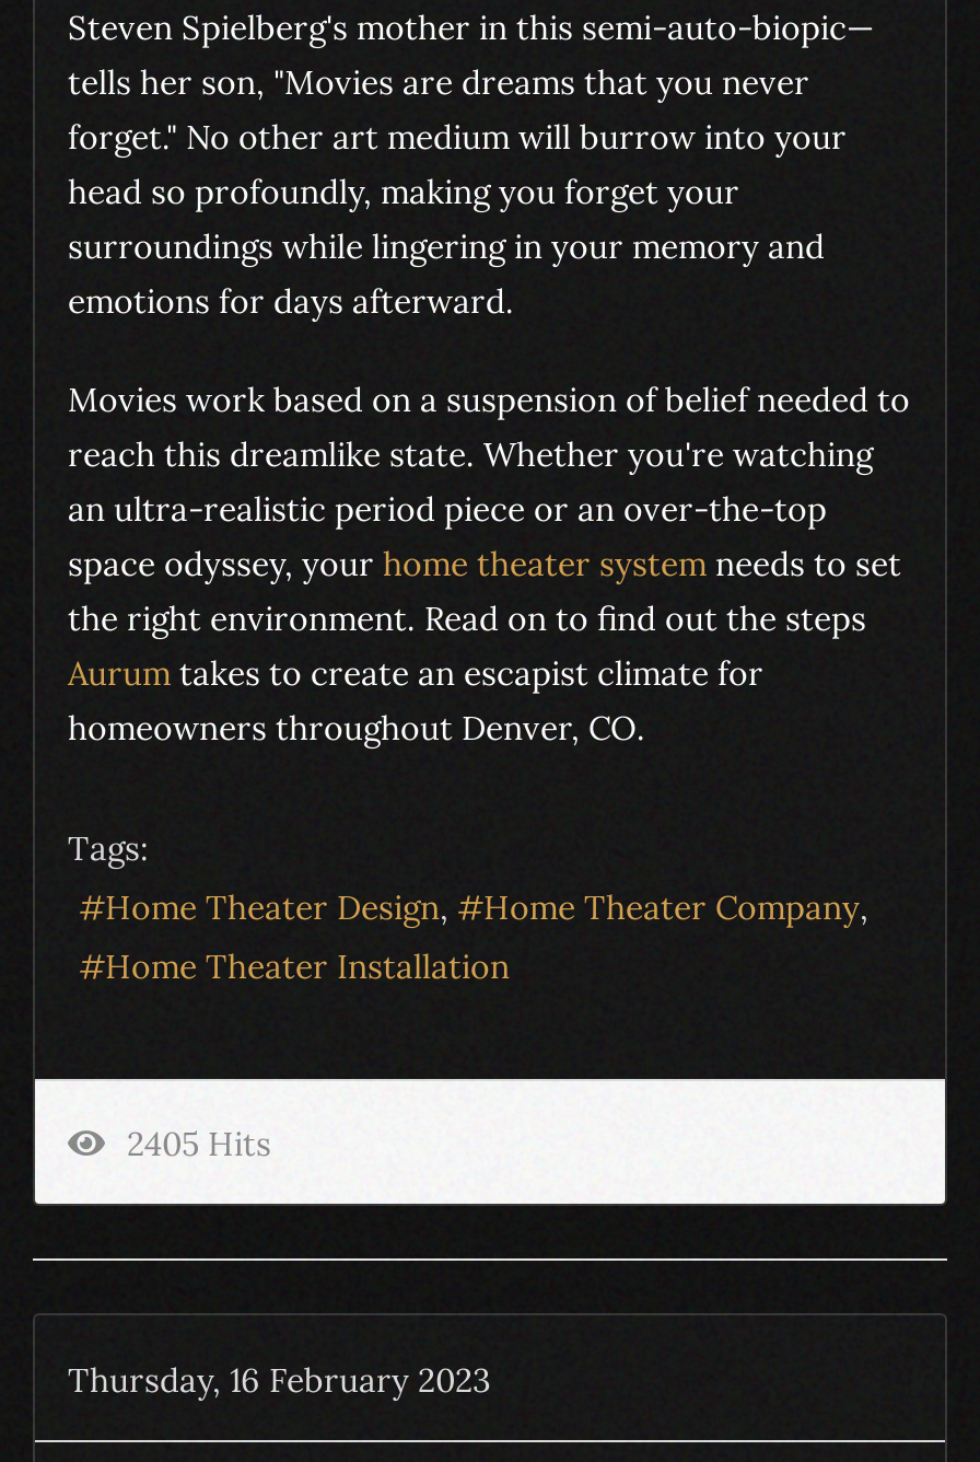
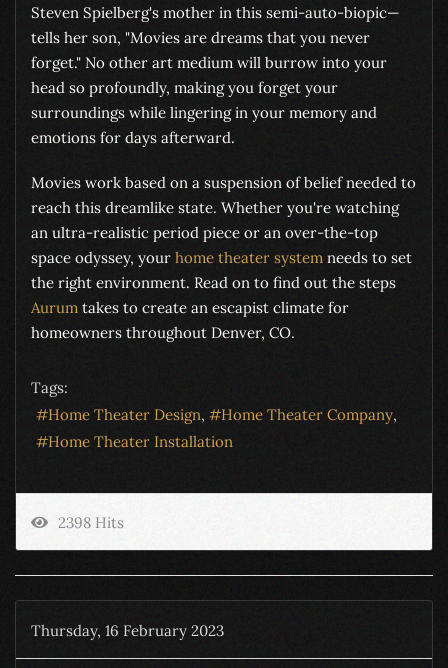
- 2405 Hits
+ 2398 Hits
